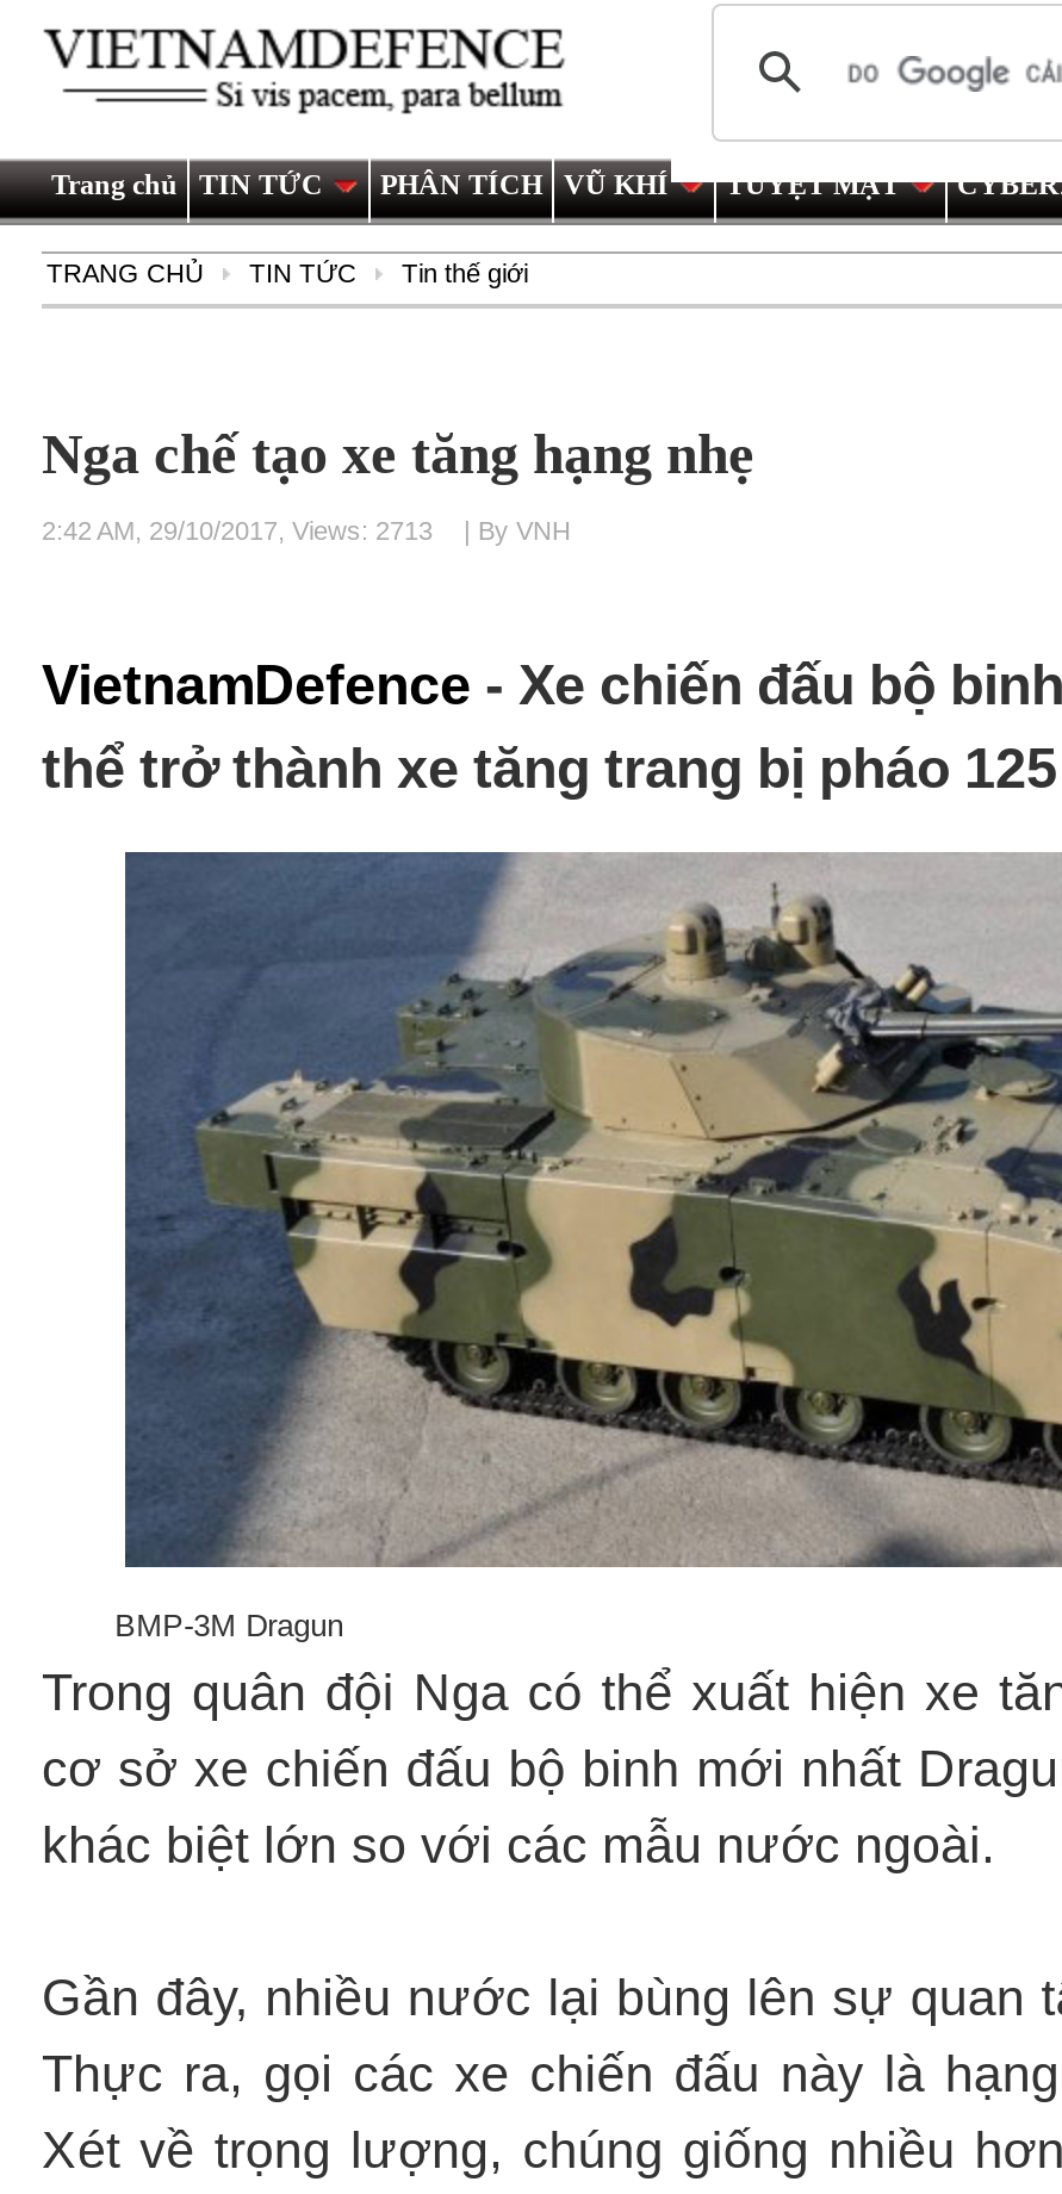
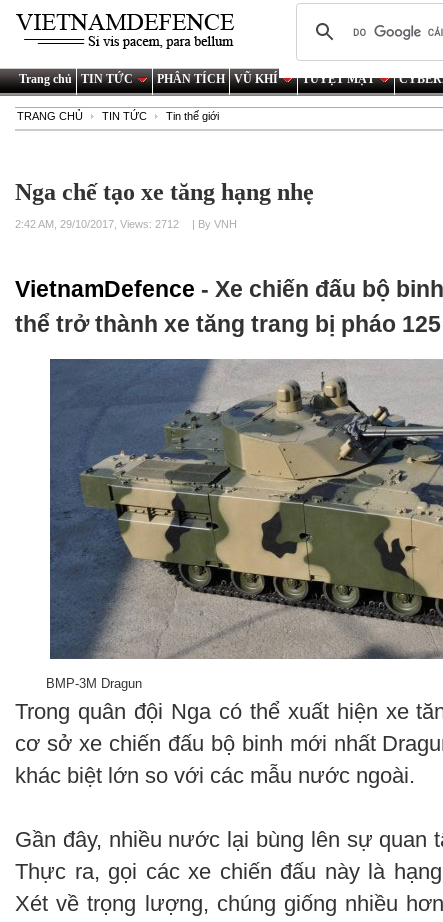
- 2:42 AM, 29/10/2017, Views: 2713
+ 2:42 AM, 29/10/2017, Views: 2712
